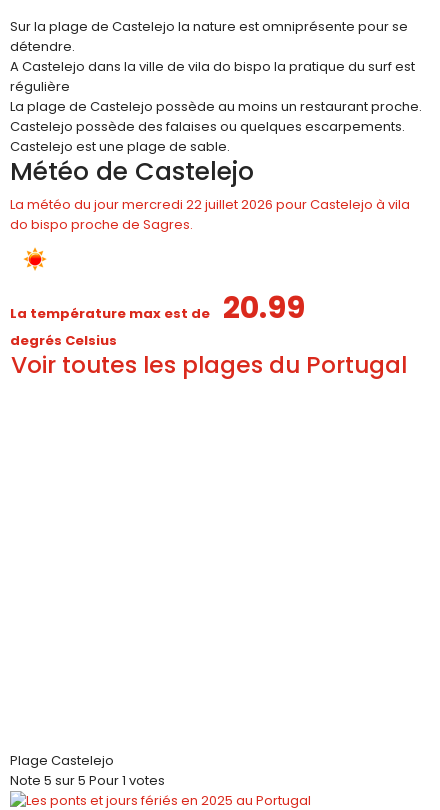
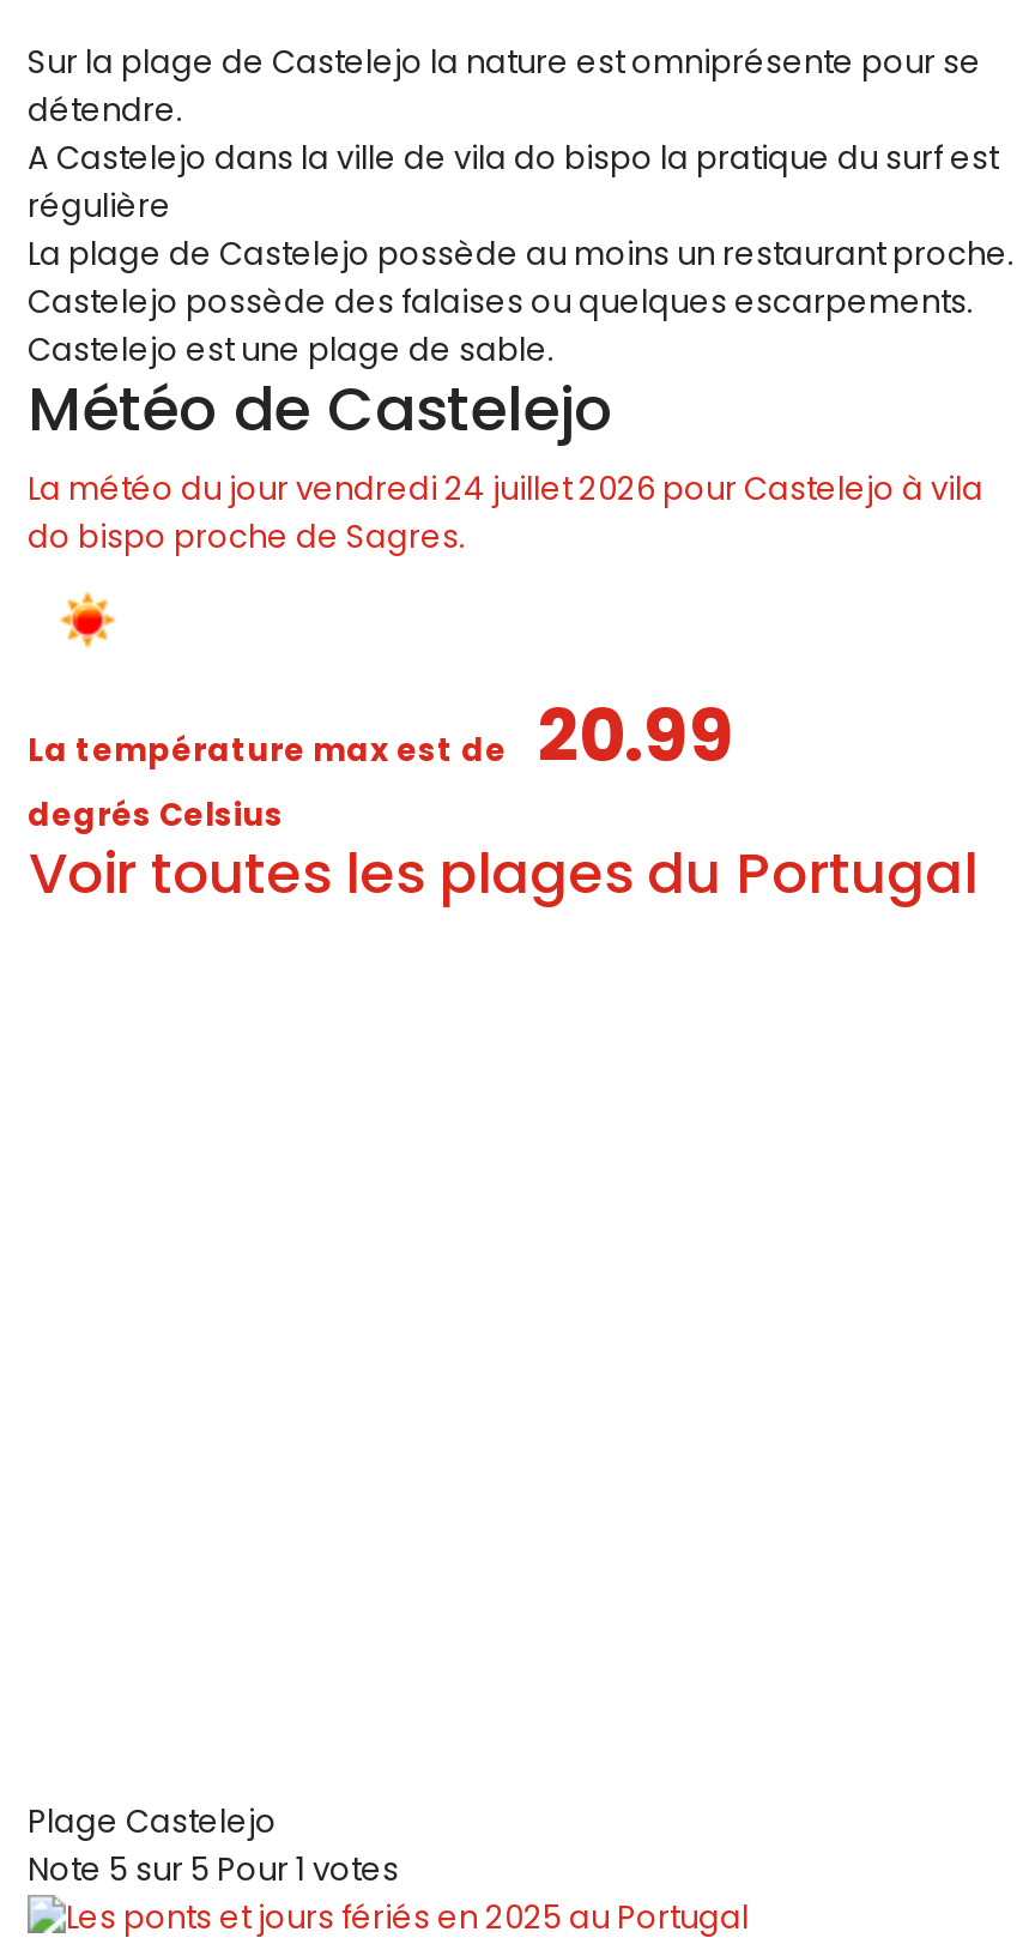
- La météo du jour mercredi 22 juillet 2026 pour Castelejo à vila
+ La météo du jour vendredi 24 juillet 2026 pour Castelejo à vila
